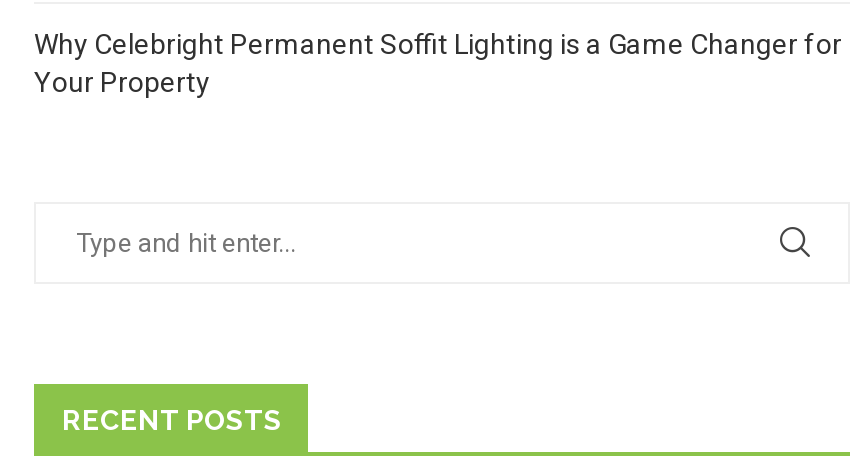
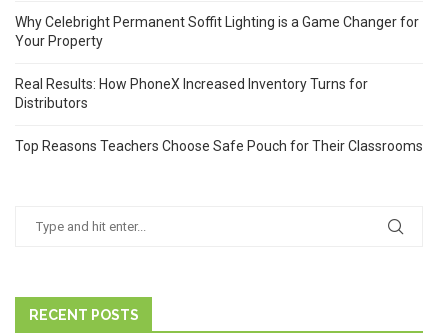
+ Real Results: How PhoneX Increased Inventory Turns for
+ Distributors
+ Top Reasons Teachers Choose Safe Pouch for Their Classrooms
